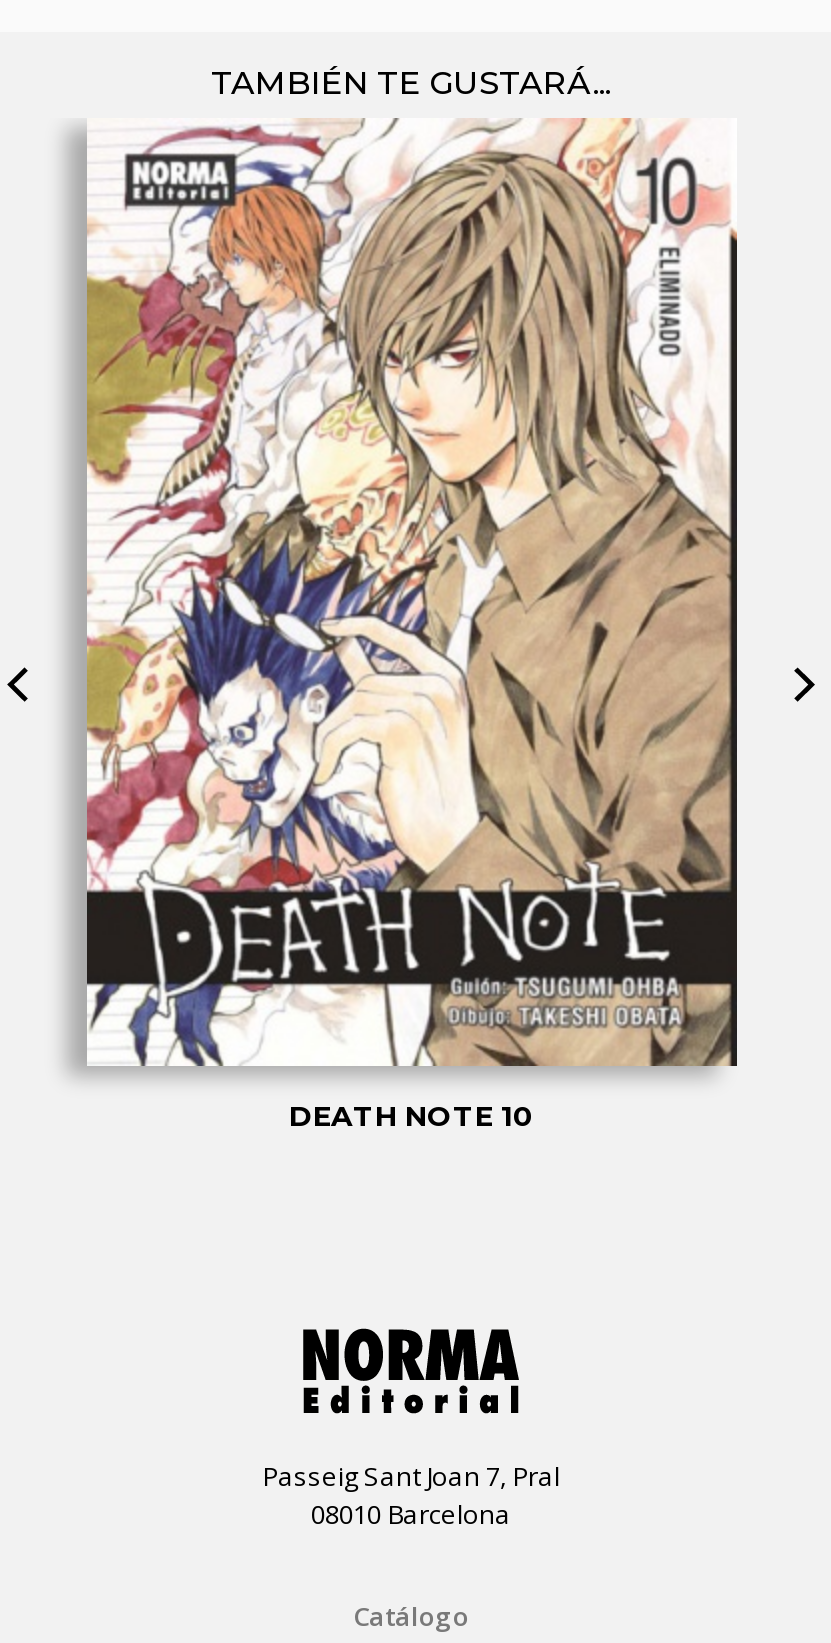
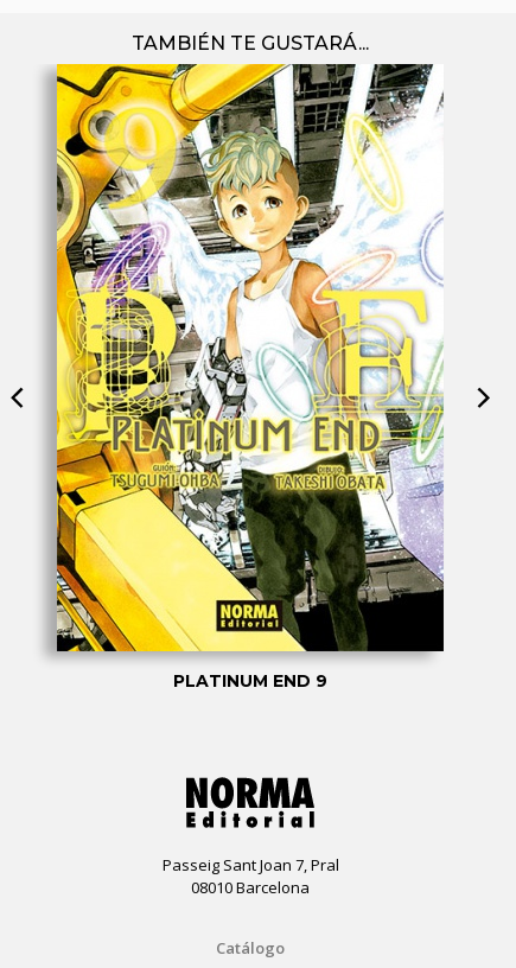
- [image]
- DEATH NOTE 10
+ [image]
+ PLATINUM END 9
